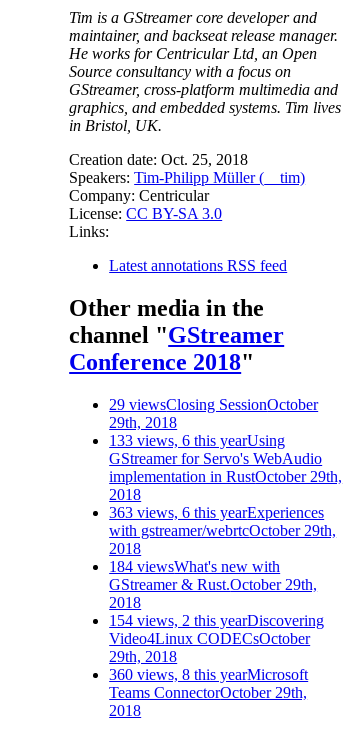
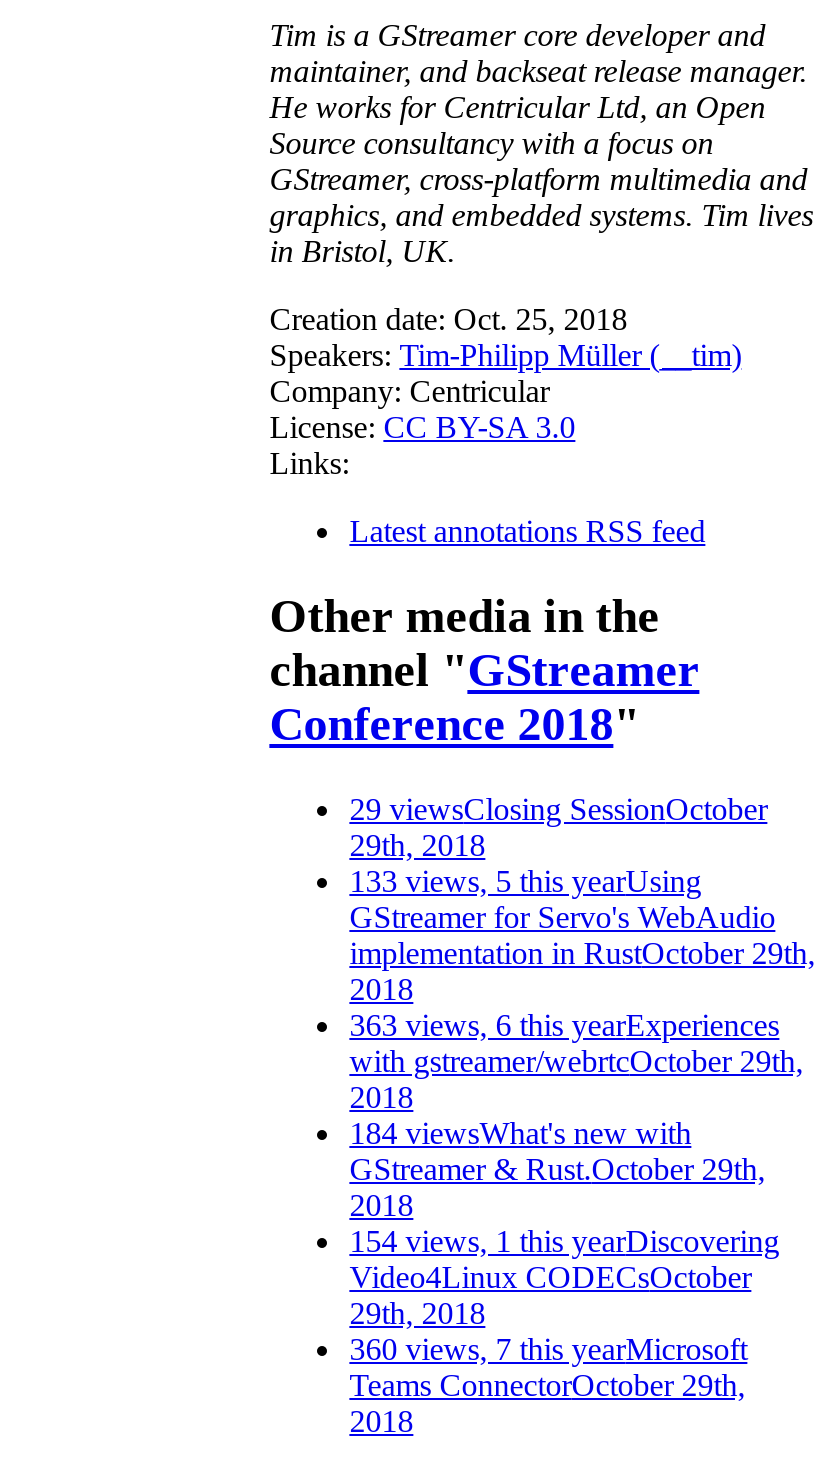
- 133 views, 6 this yearUsing
+ 133 views, 5 this yearUsing

- 154 views, 2 this yearDiscovering
+ 154 views, 1 this yearDiscovering

- 360 views, 8 this yearMicrosoft
+ 360 views, 7 this yearMicrosoft
